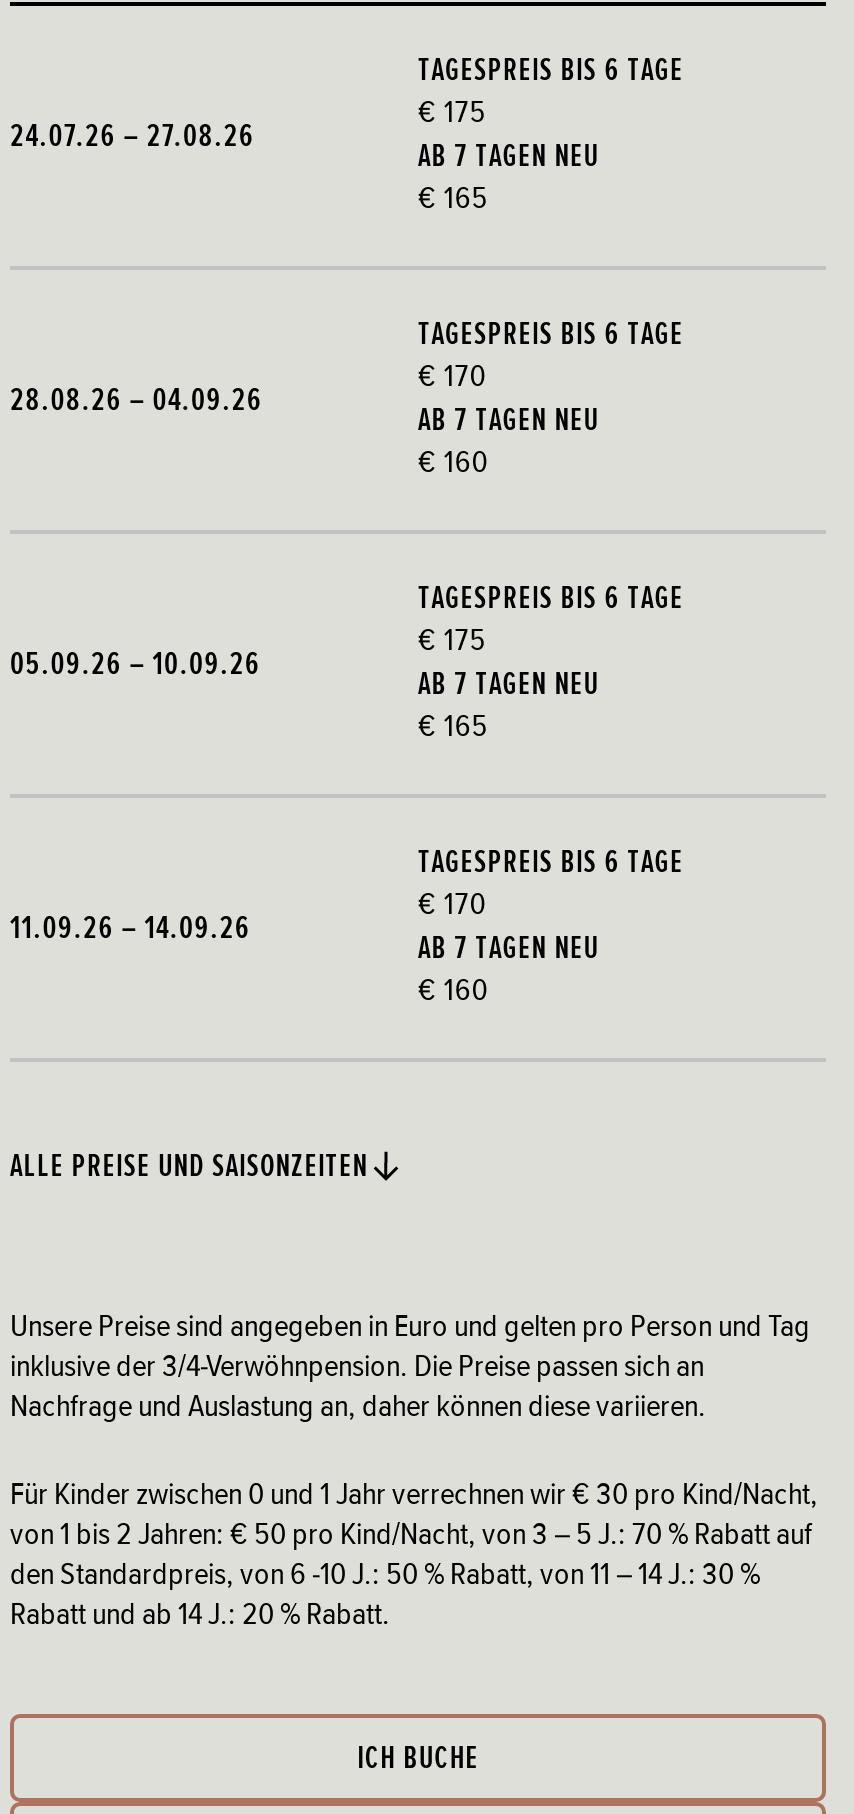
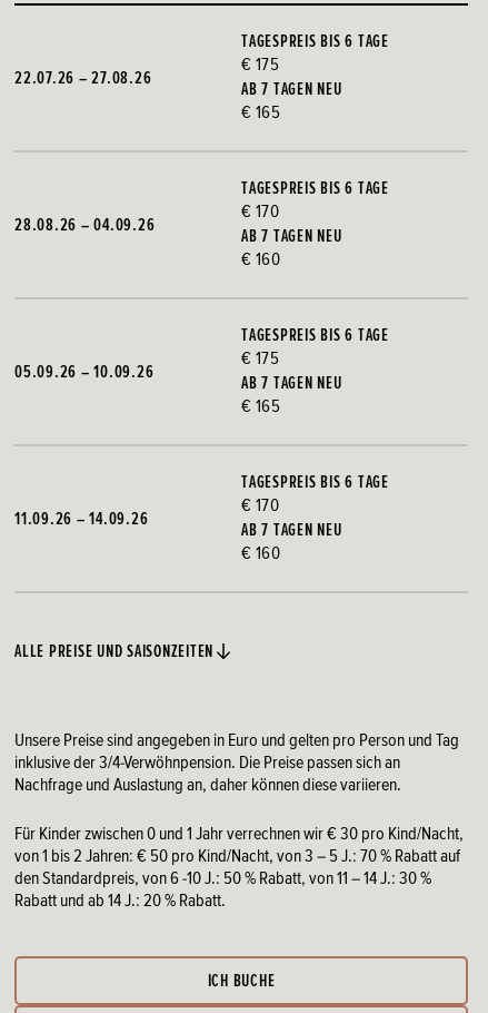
- 24.07.26 – 27.08.26
+ 22.07.26 – 27.08.26
